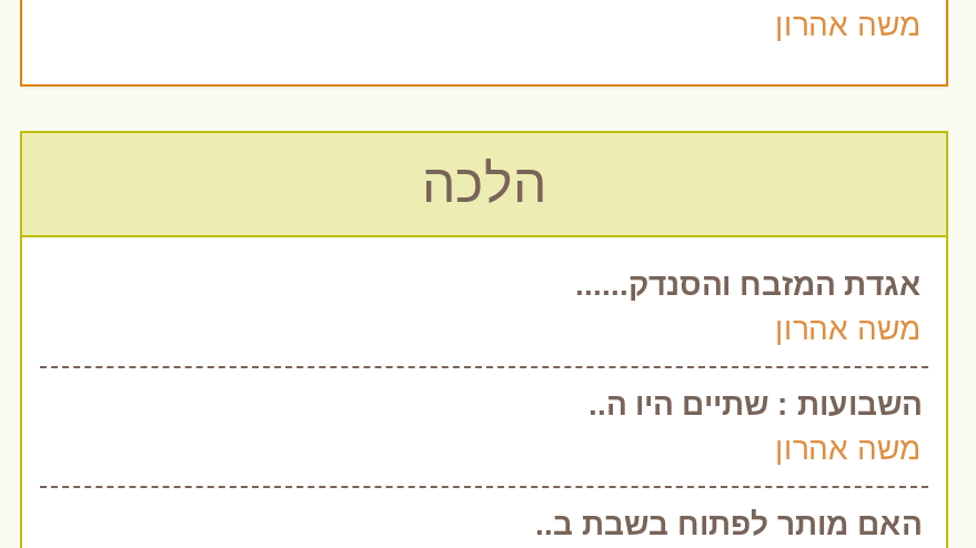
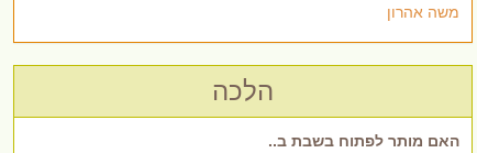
- אגדת המזבח והסנדק......
- משה אהרון
- השבועות : שתיים היו ה..
- משה אהרון
